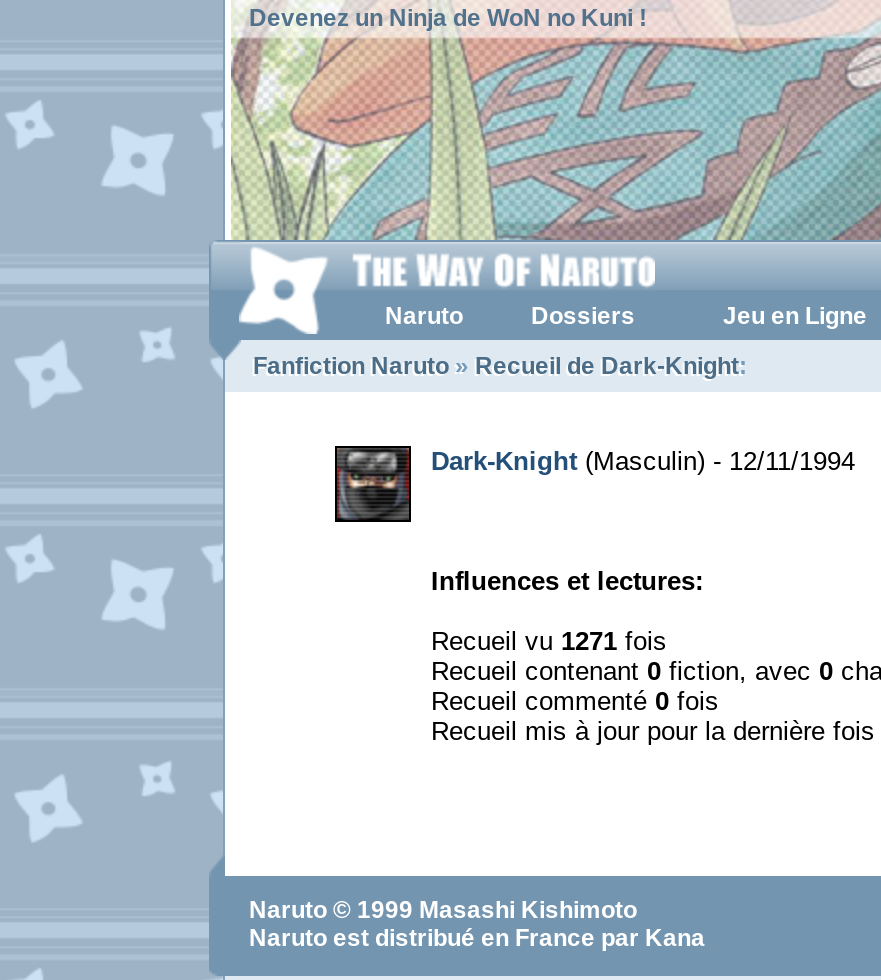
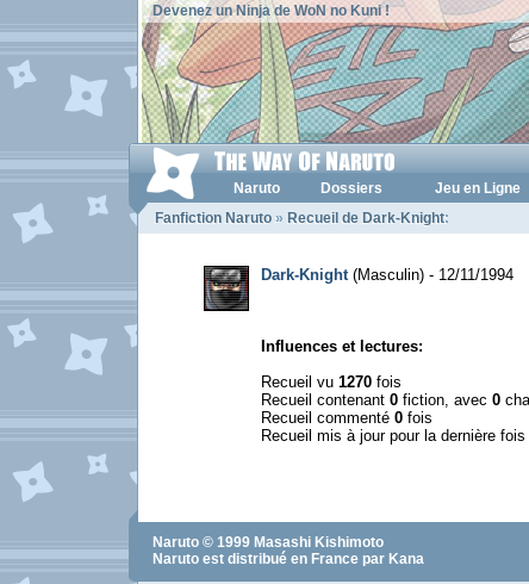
- Recueil vu 1271 fois
+ Recueil vu 1270 fois
